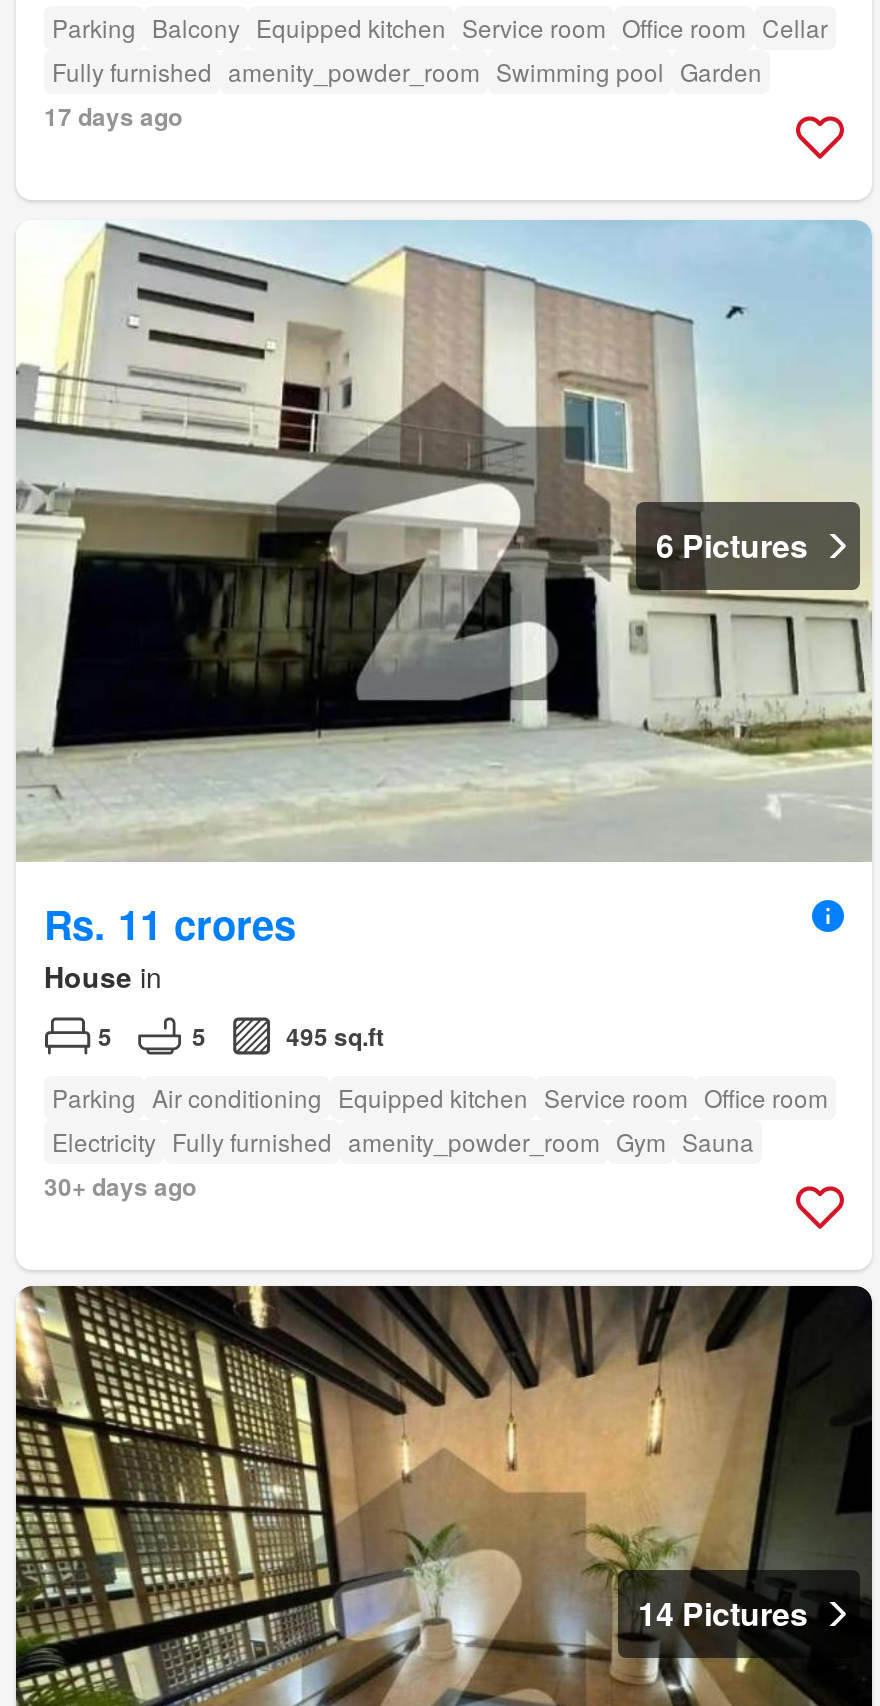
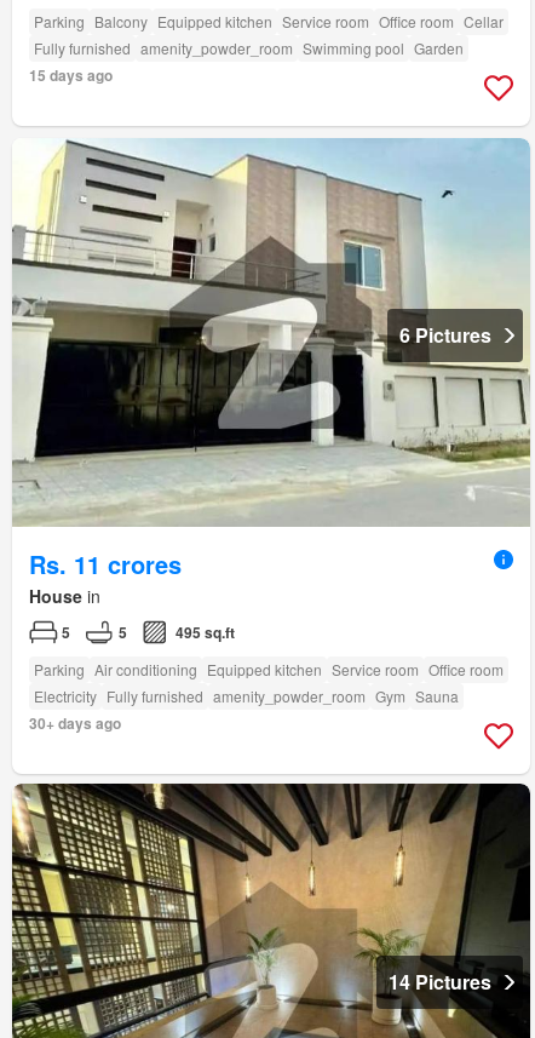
- 17 days ago
+ 15 days ago
